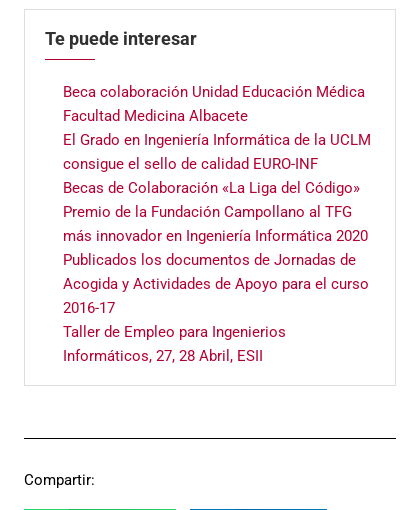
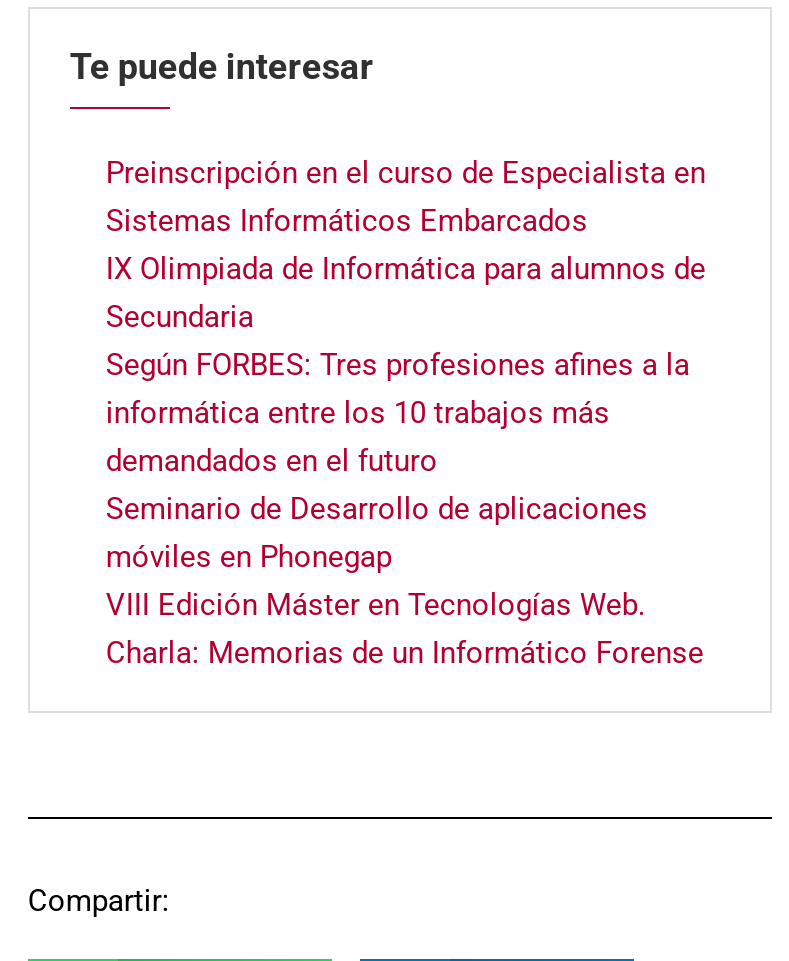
- Beca colaboración Unidad Educación Médica
- Facultad Medicina Albacete
- El Grado en Ingeniería Informática de la UCLM
- consigue el sello de calidad EURO-INF
- Becas de Colaboración «La Liga del Código»
- Premio de la Fundación Campollano al TFG
- más innovador en Ingeniería Informática 2020
- Publicados los documentos de Jornadas de
- Acogida y Actividades de Apoyo para el curso
- 2016-17
- Taller de Empleo para Ingenierios
- Informáticos, 27, 28 Abril, ESII
+ Preinscripción en el curso de Especialista en
+ Sistemas Informáticos Embarcados
+ IX Olimpiada de Informática para alumnos de
+ Secundaria
+ Según FORBES: Tres profesiones afines a la
+ informática entre los 10 trabajos más
+ demandados en el futuro
+ Seminario de Desarrollo de aplicaciones
+ móviles en Phonegap
+ VIII Edición Máster en Tecnologías Web.
+ Charla: Memorias de un Informático Forense
